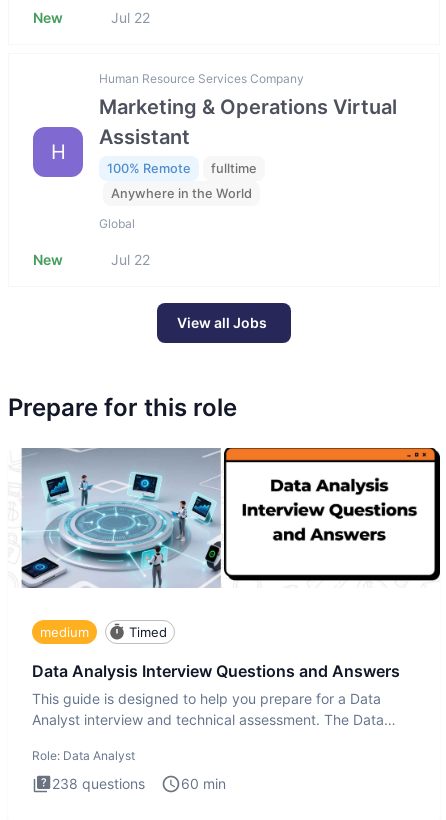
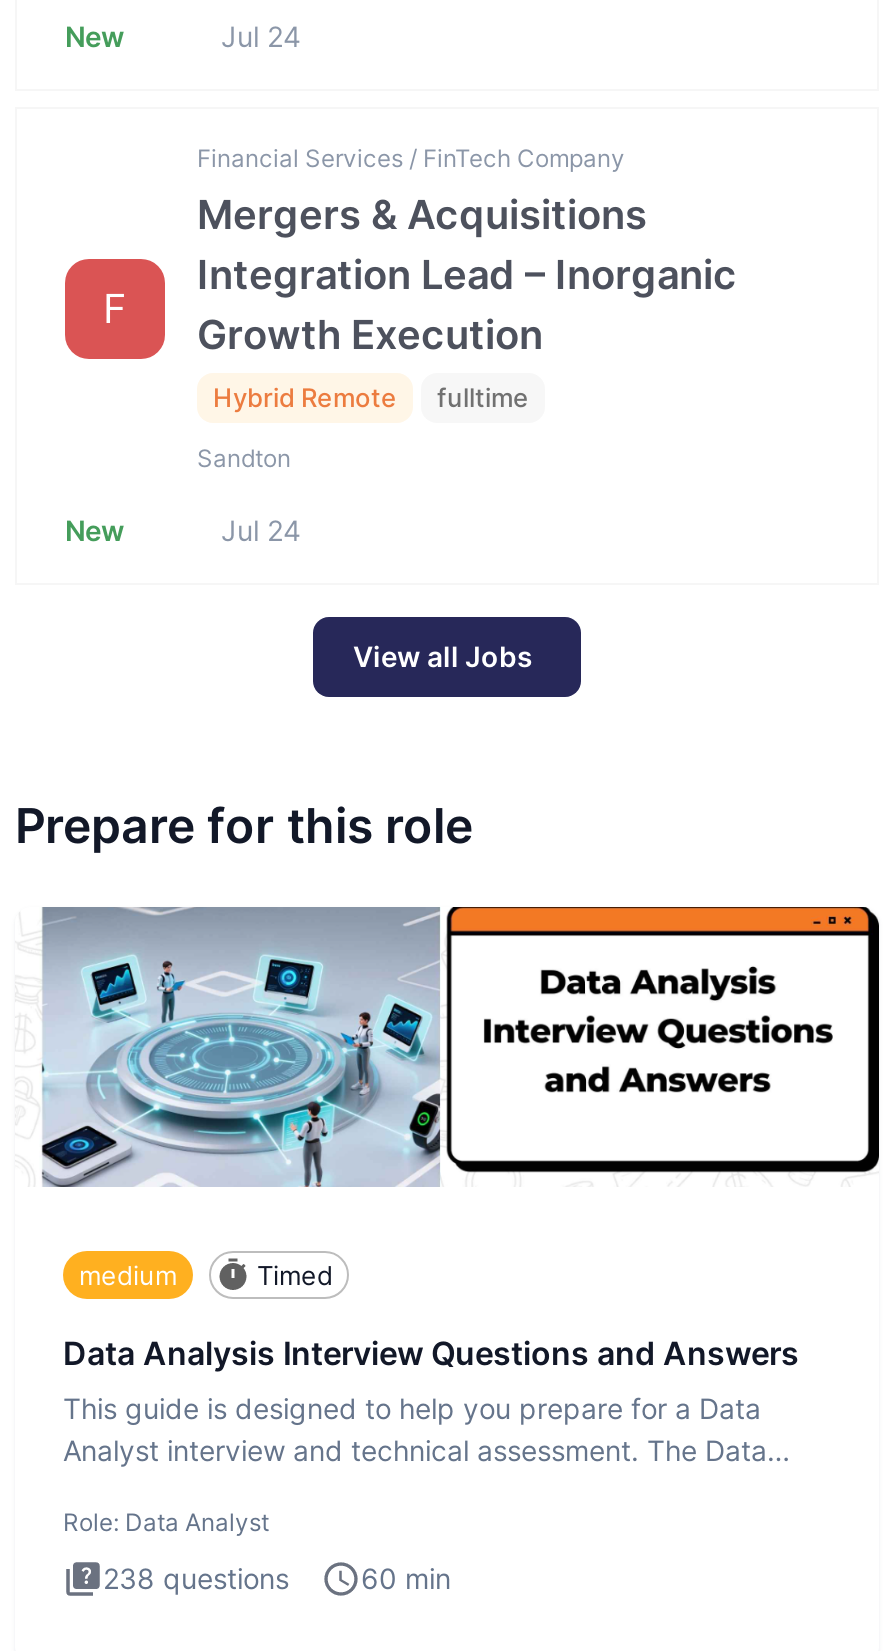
- Jul 22
+ Jul 24

- Human Resource Services Company
- Marketing & Operations Virtual
- Assistant
+ Financial Services / FinTech Company
+ Mergers & Acquisitions
+ Integration Lead – Inorganic
+ Growth Execution

- H
+ F

- 100% Remote
+ Hybrid Remote

moved down: fulltime

- Anywhere in the World
- Global
+ Sandton

- Jul 22
+ Jul 24
